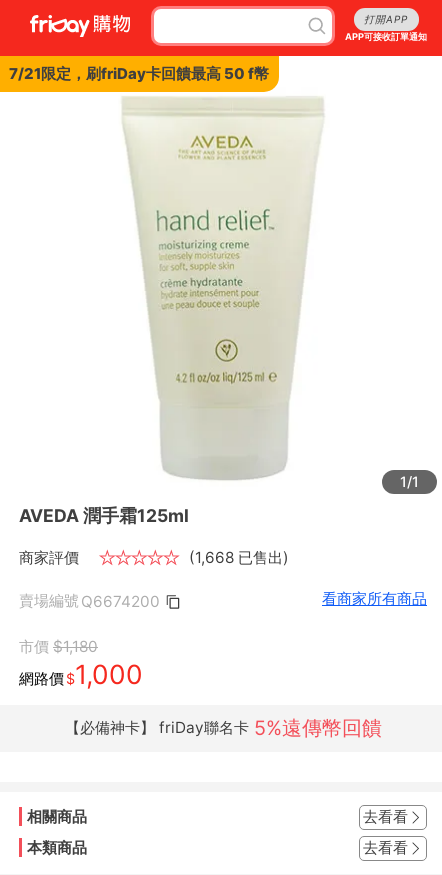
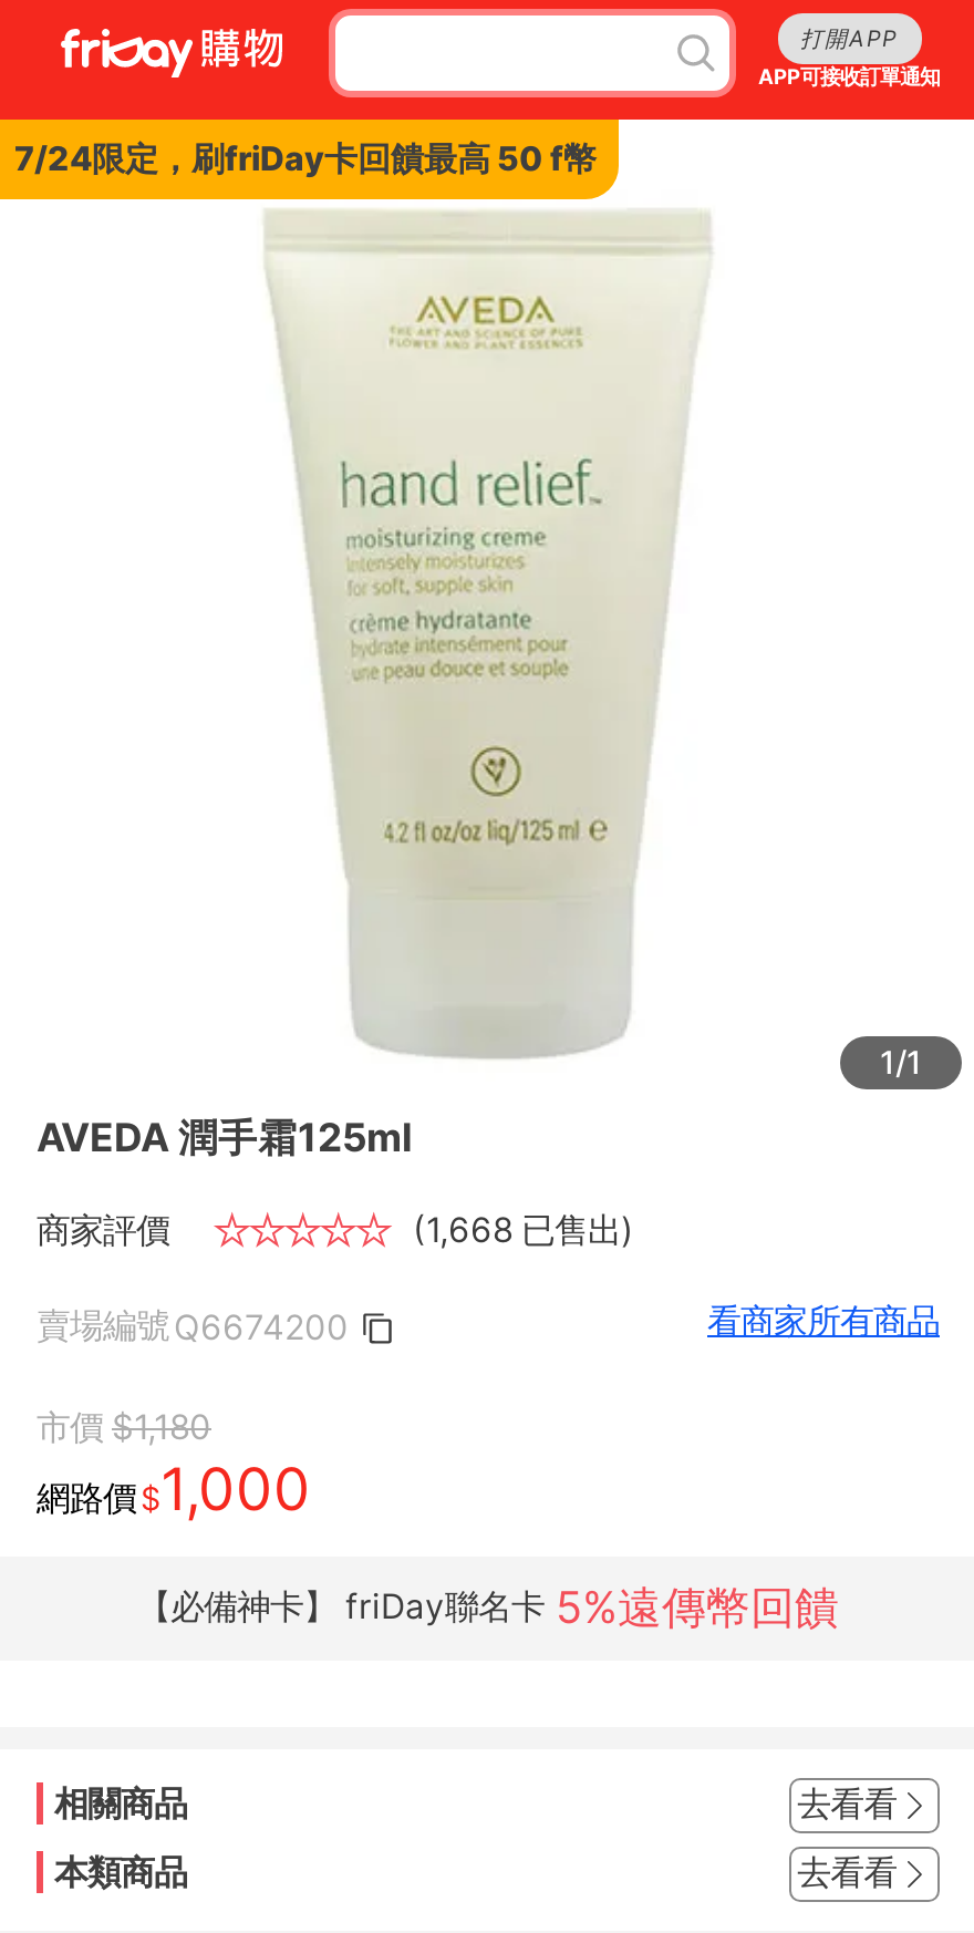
- 7/21限定，刷friDay卡回饋最高 50 f幣
+ 7/24限定，刷friDay卡回饋最高 50 f幣
